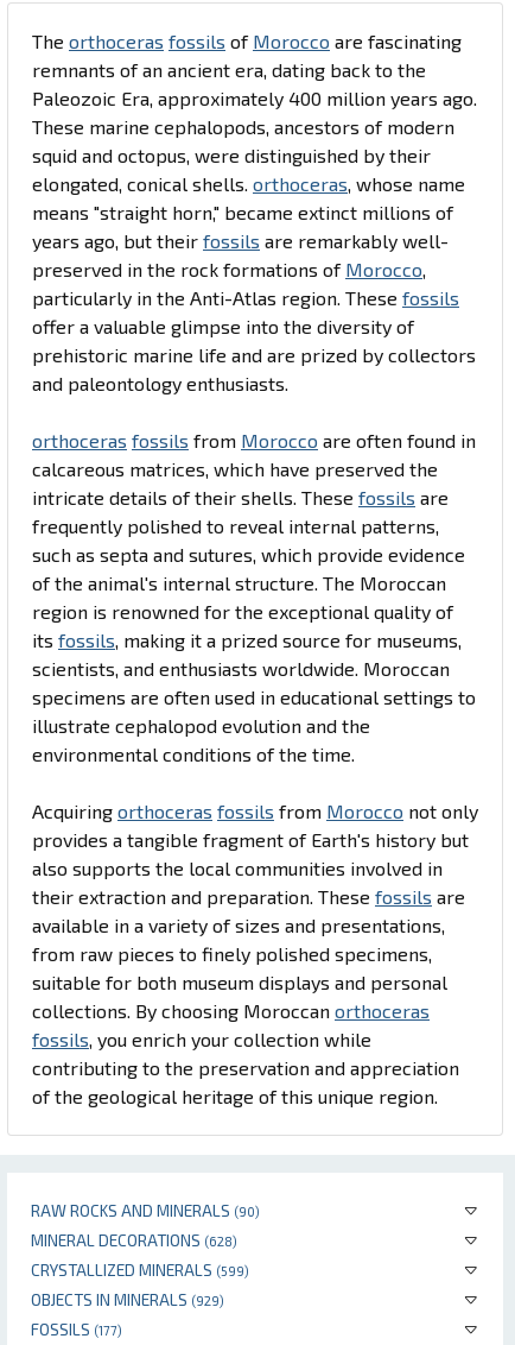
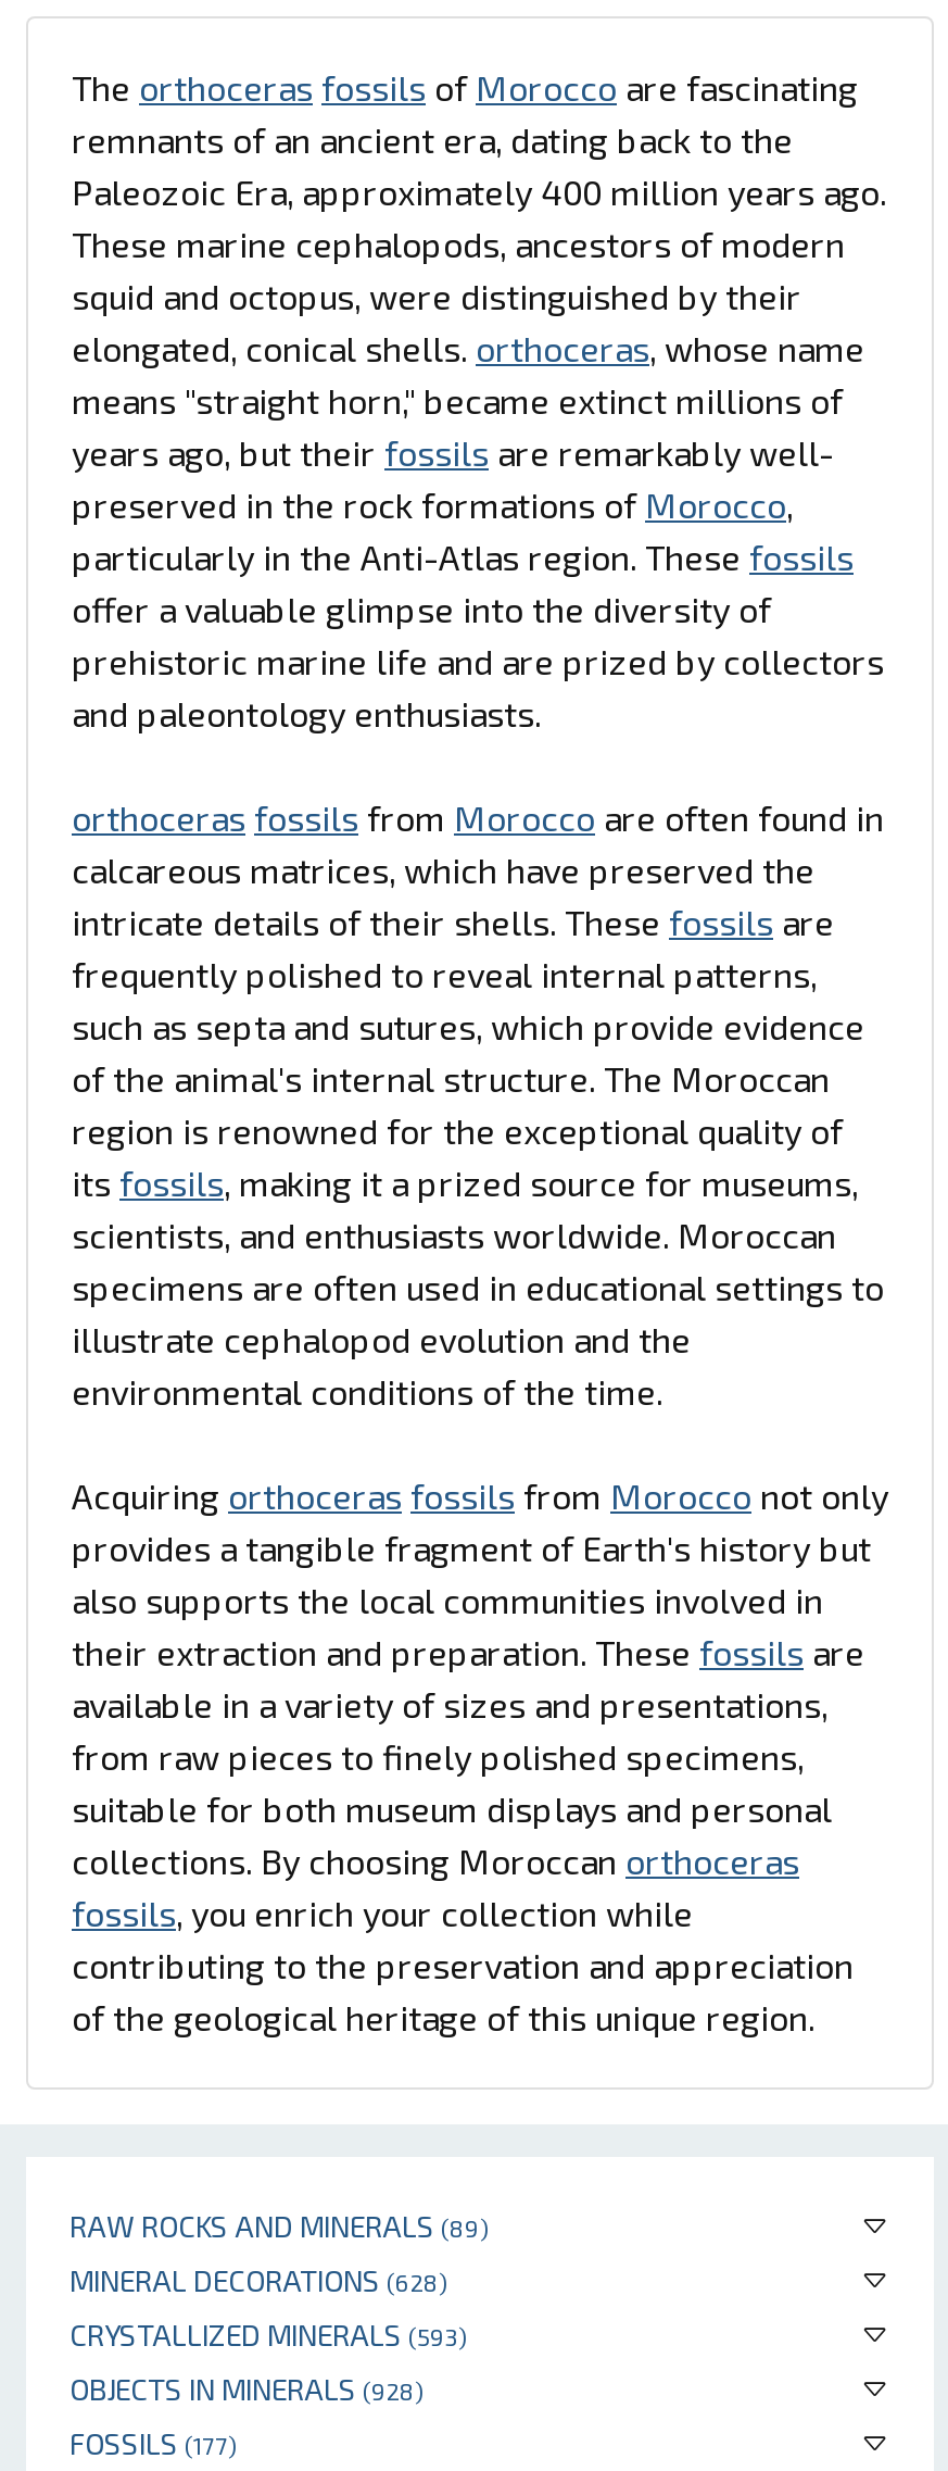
- RAW ROCKS AND MINERALS (90)
+ RAW ROCKS AND MINERALS (89)

- CRYSTALLIZED MINERALS (599)
+ CRYSTALLIZED MINERALS (593)

- OBJECTS IN MINERALS (929)
+ OBJECTS IN MINERALS (928)
